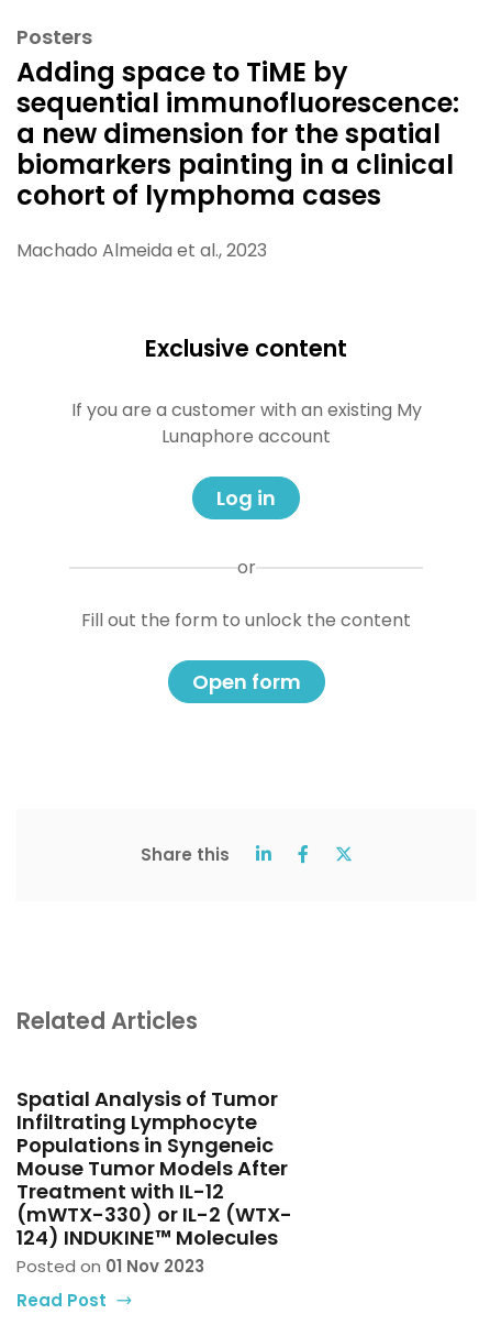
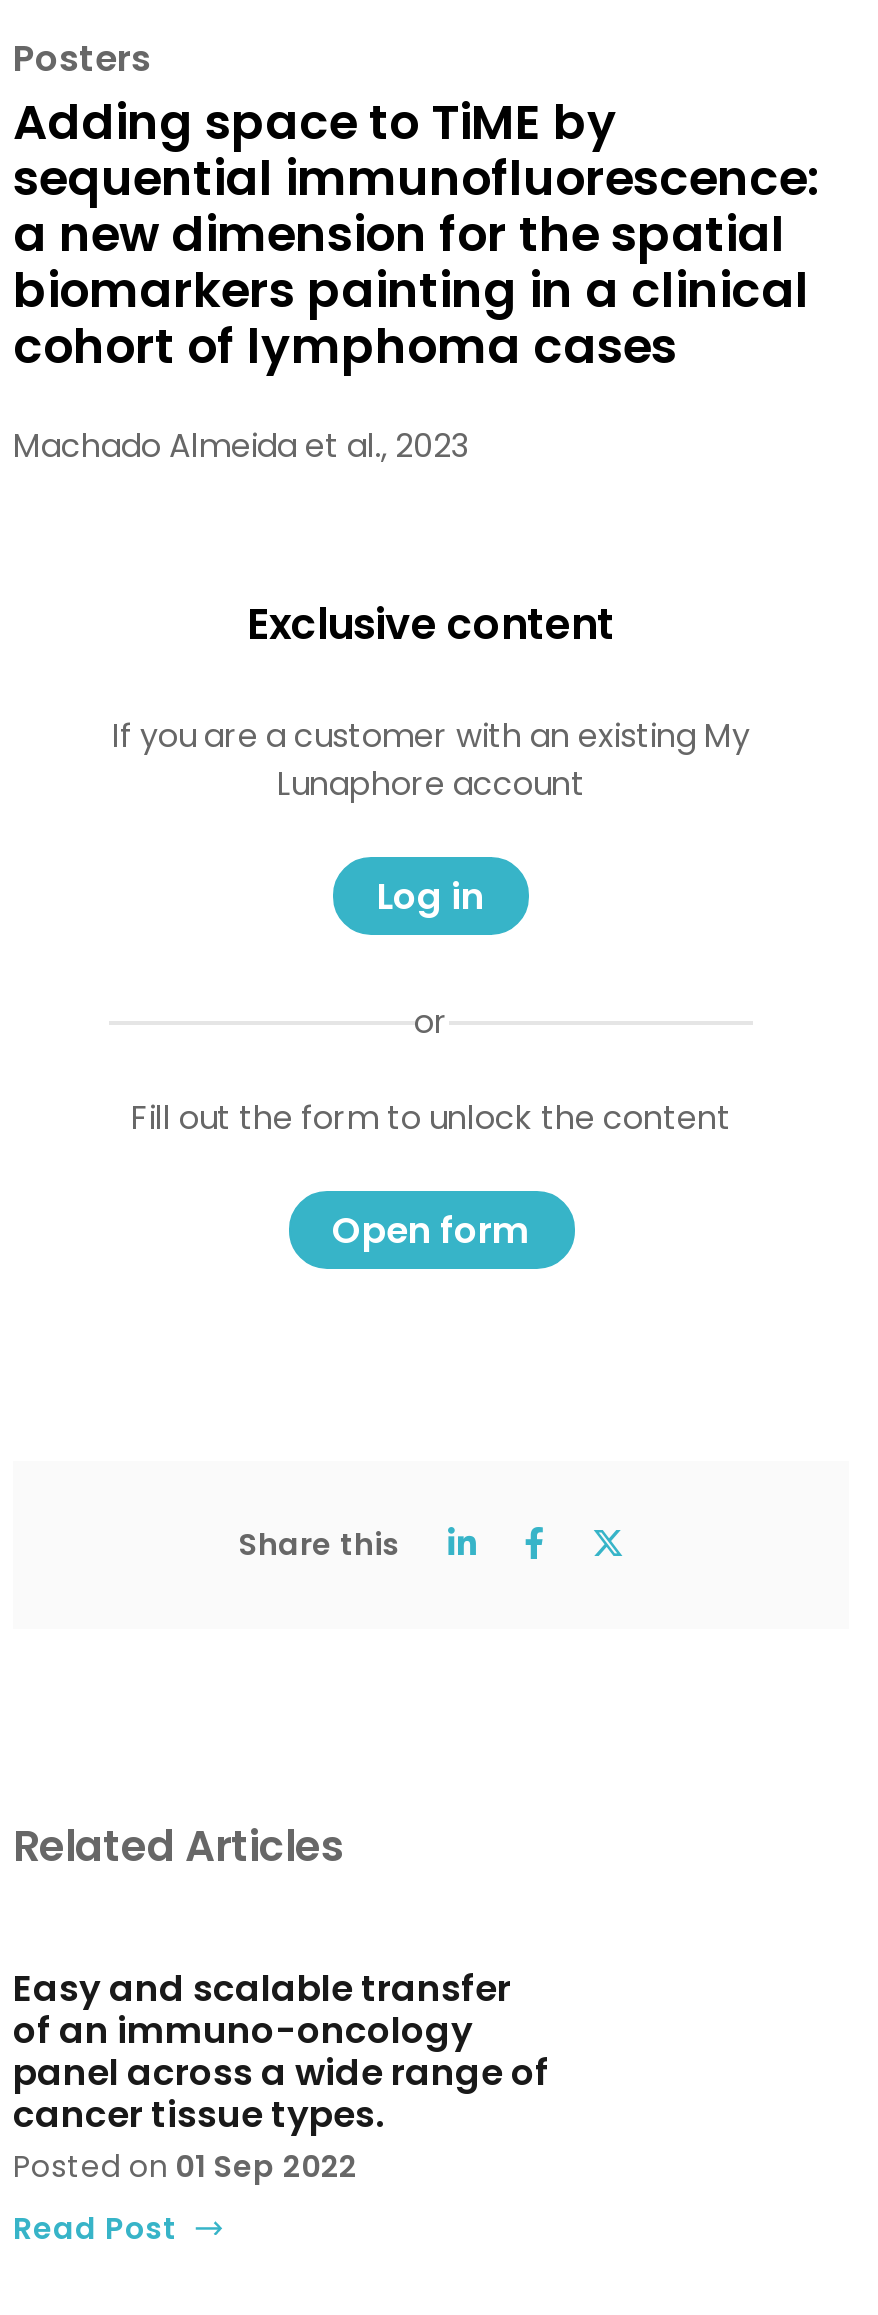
- Spatial Analysis of Tumor
- Infiltrating Lymphocyte
- Populations in Syngeneic
- Mouse Tumor Models After
- Treatment with IL-12
- (mWTX-330) or IL-2 (WTX-
- 124) INDUKINE™ Molecules
- Posted on 01 Nov 2023
+ Easy and scalable transfer
+ of an immuno-oncology
+ panel across a wide range of
+ cancer tissue types.
+ Posted on 01 Sep 2022
